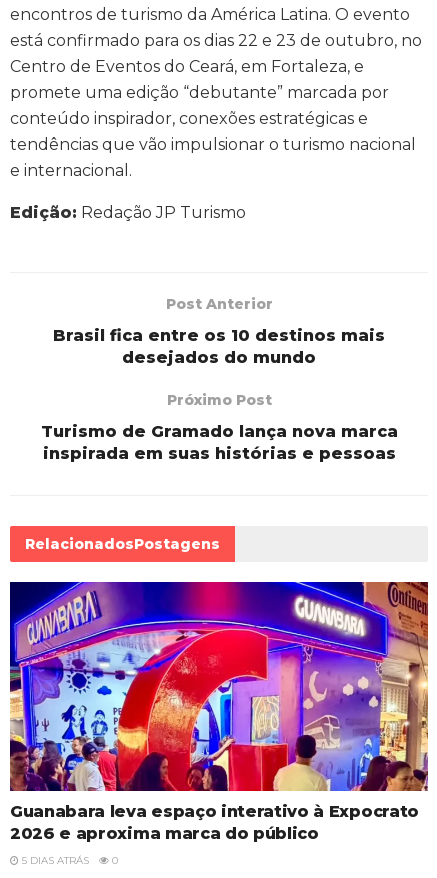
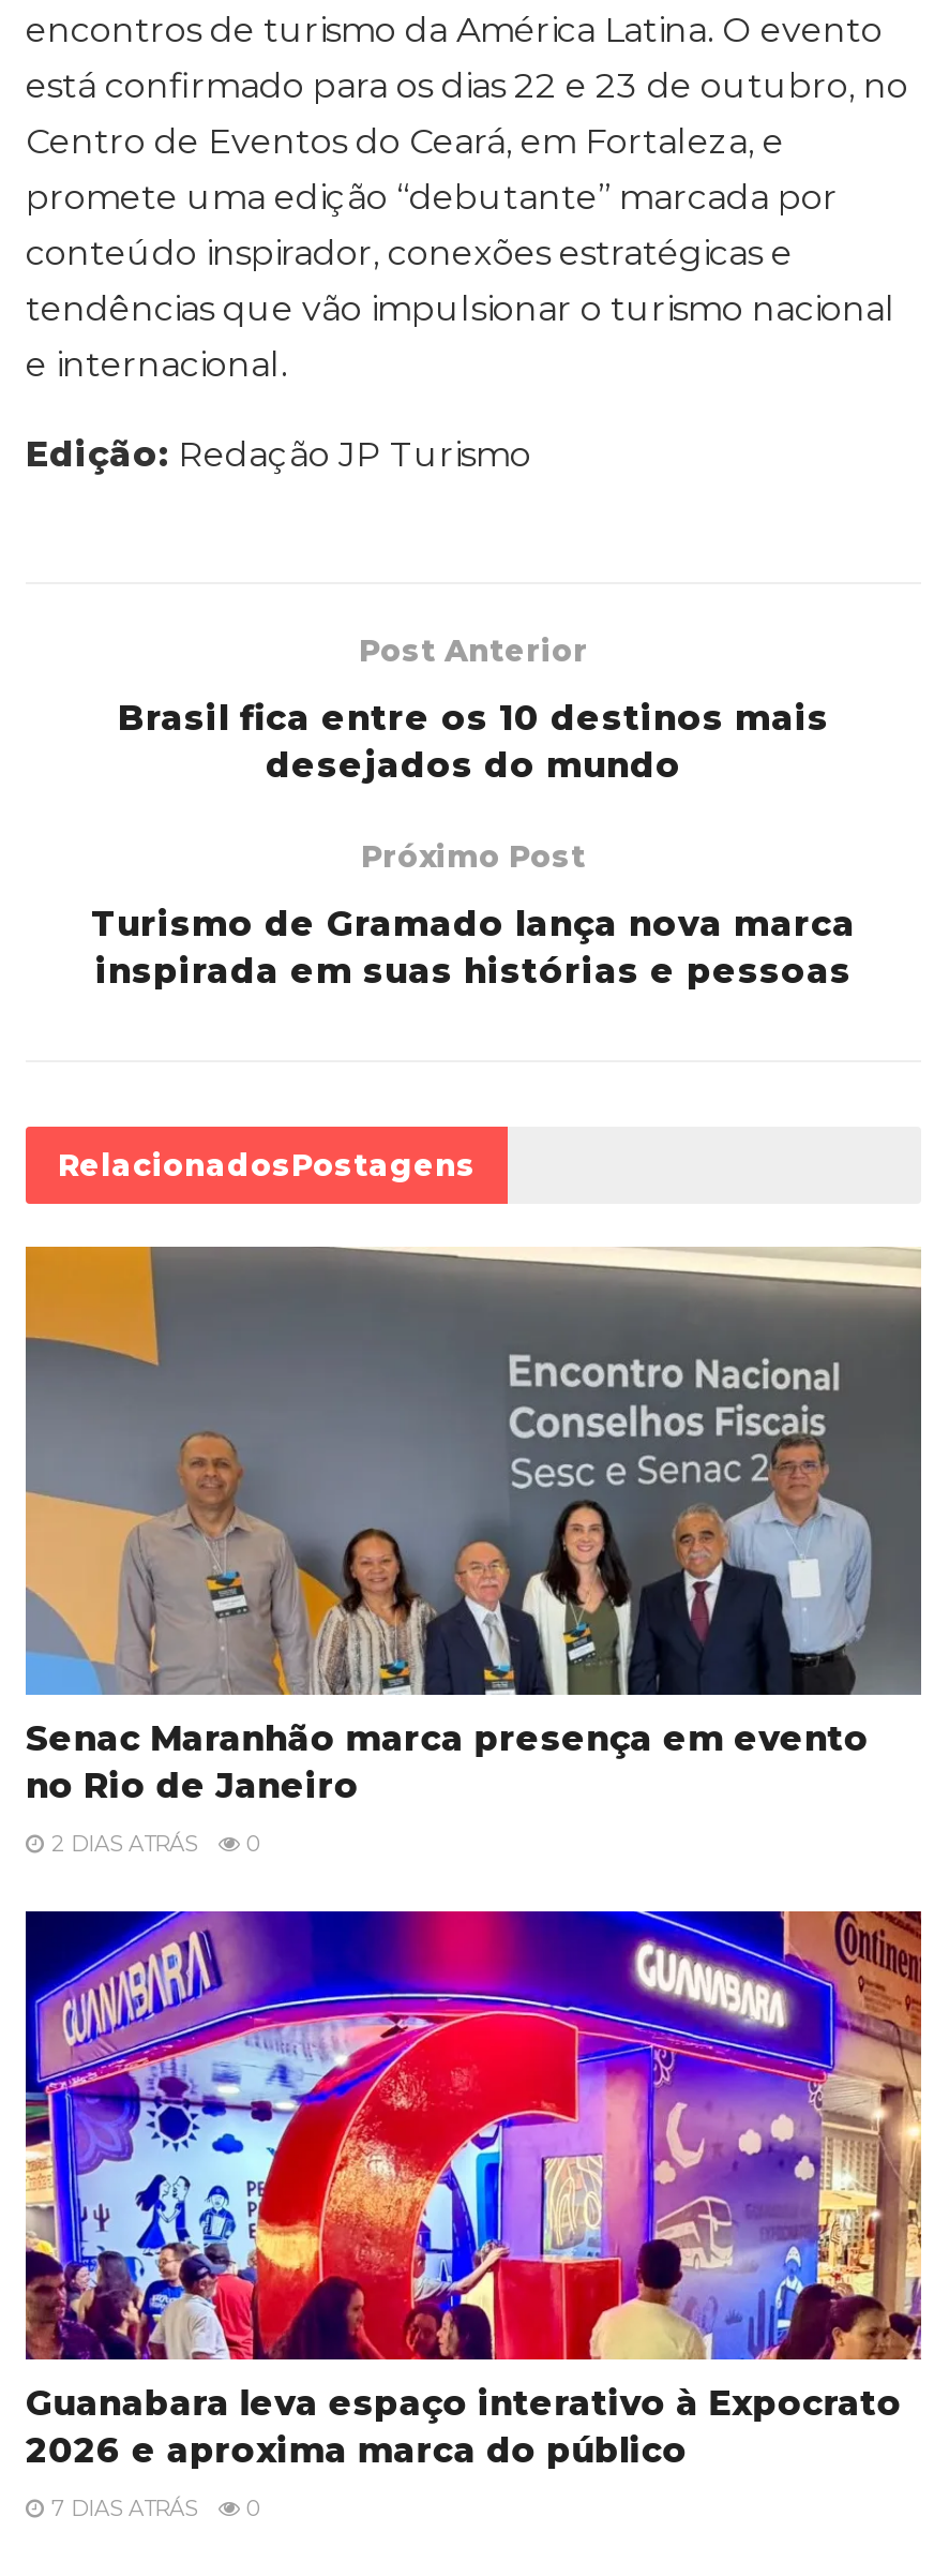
+ [image]
+ Senac Maranhão marca presença em evento
+ no Rio de Janeiro
+ 2 DIAS ATRÁS
+ 0

- 5 DIAS ATRÁS 0
+ 7 DIAS ATRÁS 0
